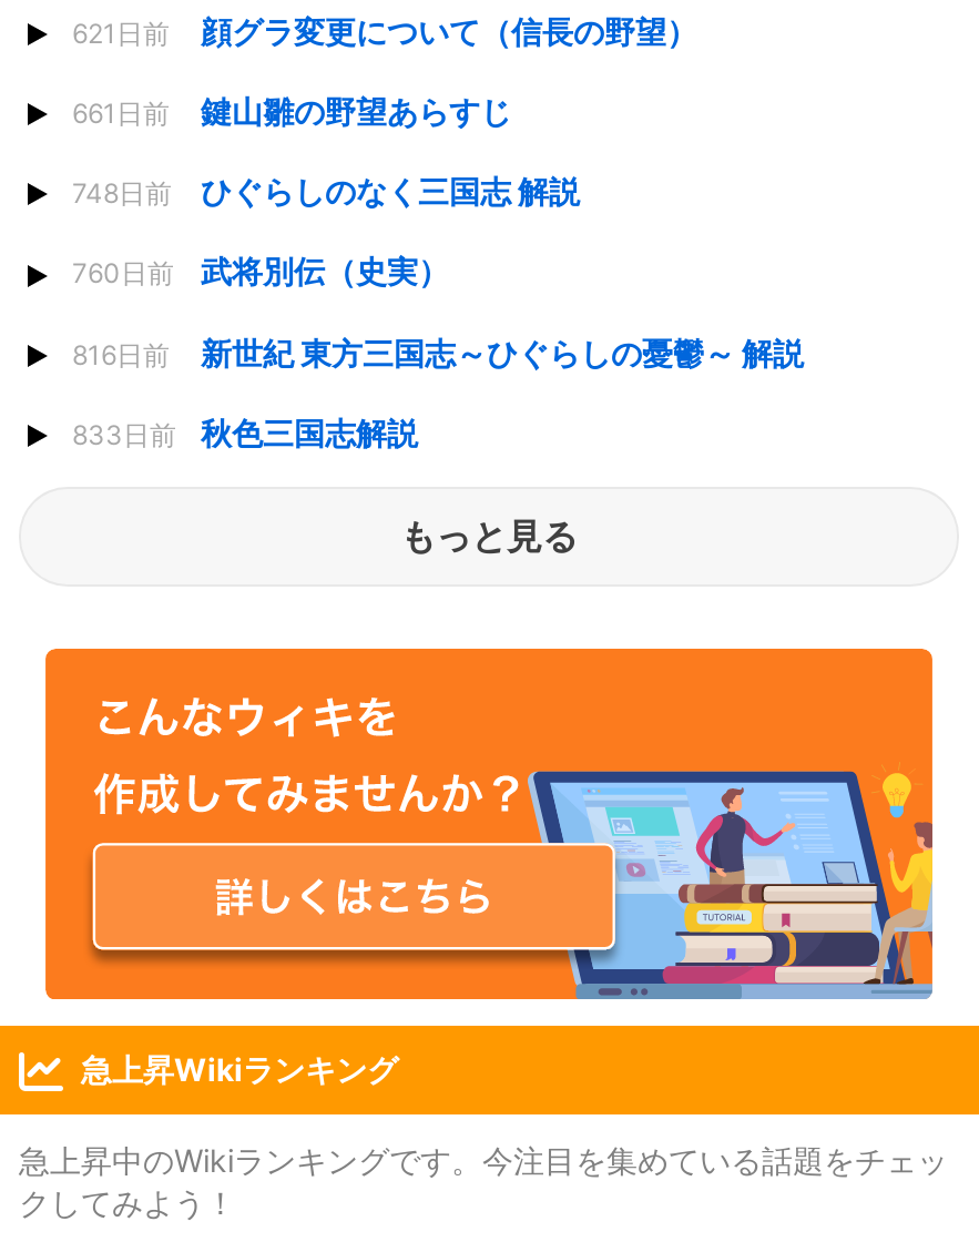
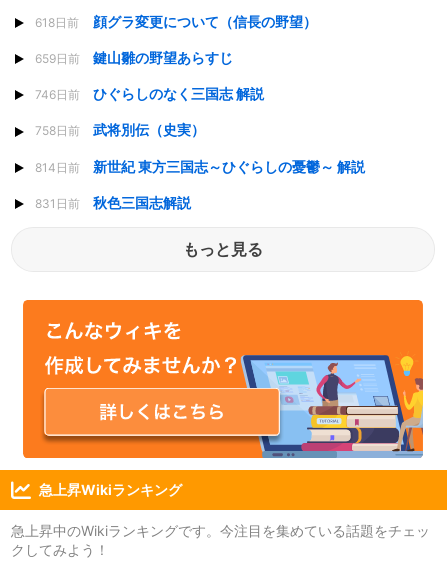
- 621日前 顔グラ変更について（信長の野望）
+ 618日前 顔グラ変更について（信長の野望）

- 661日前 鍵山雛の野望あらすじ
+ 659日前 鍵山雛の野望あらすじ

- 748日前 ひぐらしのなく三国志 解説
+ 746日前 ひぐらしのなく三国志 解説

- 760日前 武将別伝（史実）
+ 758日前 武将別伝（史実）

- 816日前 新世紀 東方三国志～ひぐらしの憂鬱～ 解説
+ 814日前 新世紀 東方三国志～ひぐらしの憂鬱～ 解説

- 833日前 秋色三国志解説
+ 831日前 秋色三国志解説
